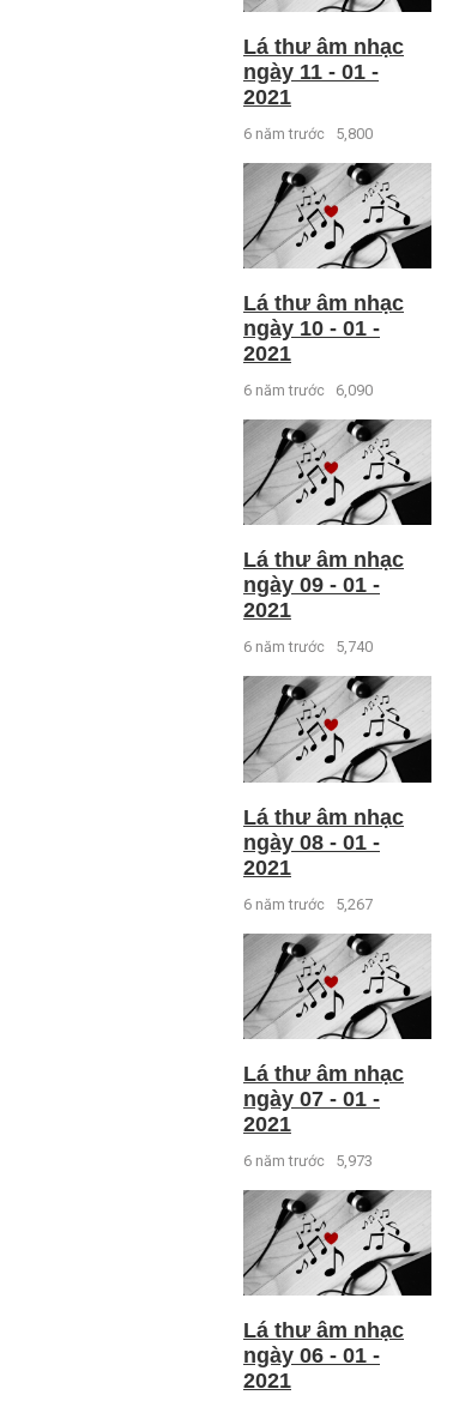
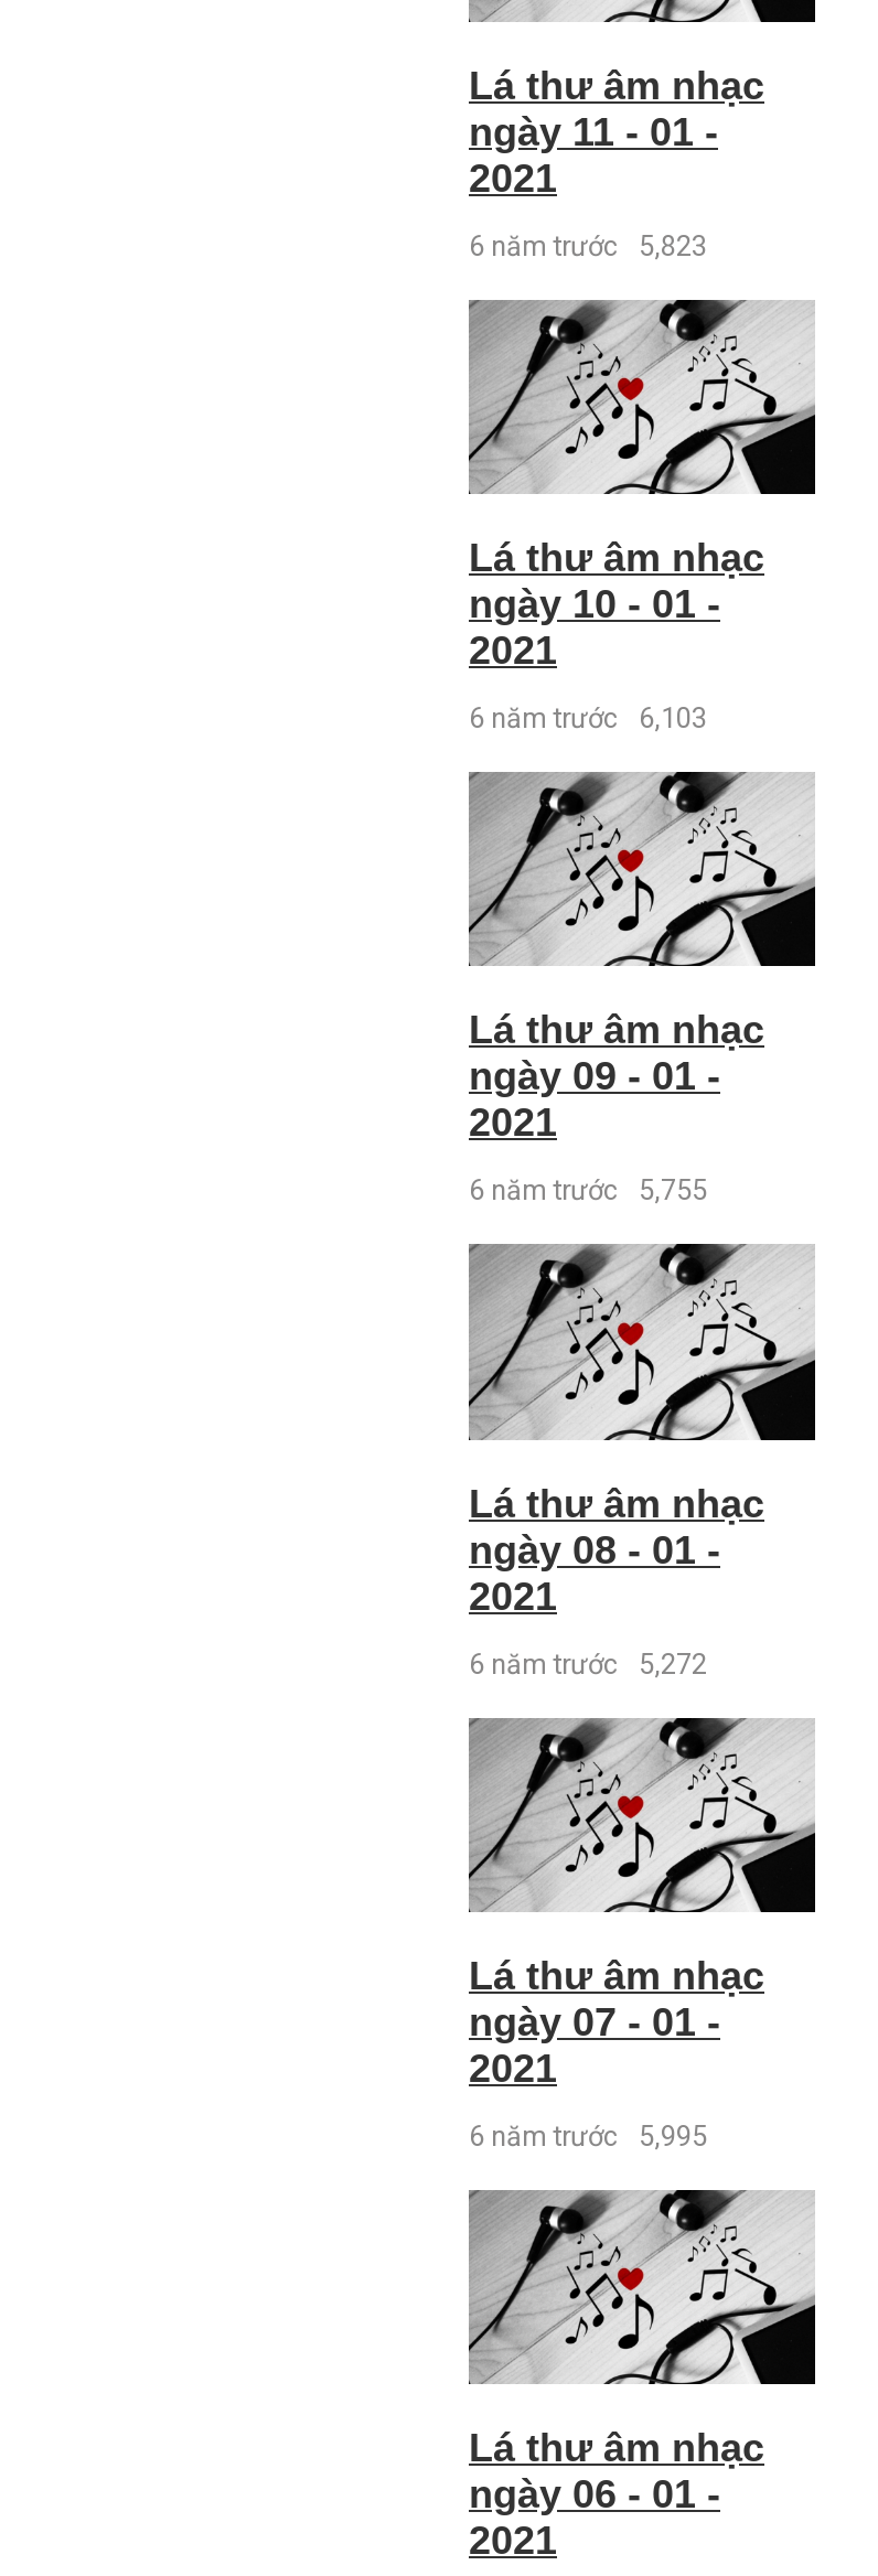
- 6 năm trước 5,800
+ 6 năm trước 5,823

- 6 năm trước 6,090
+ 6 năm trước 6,103

- 6 năm trước 5,740
+ 6 năm trước 5,755

- 6 năm trước 5,267
+ 6 năm trước 5,272

- 6 năm trước 5,973
+ 6 năm trước 5,995
